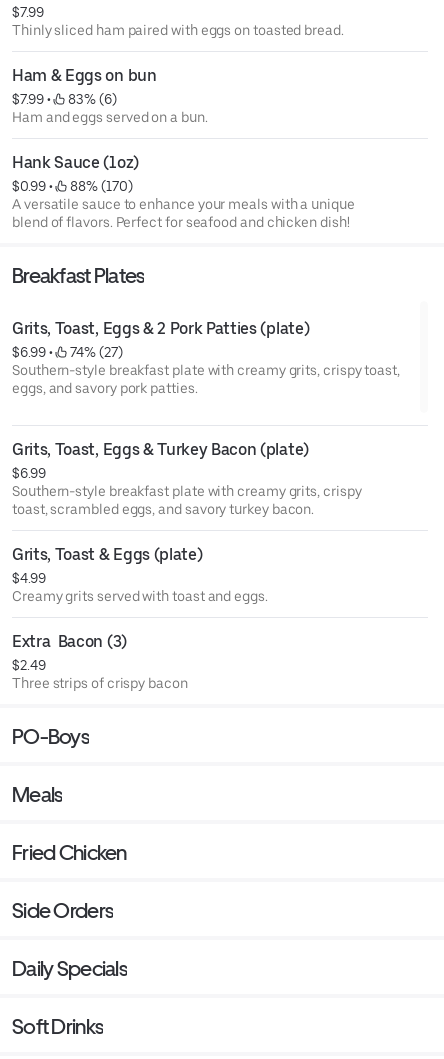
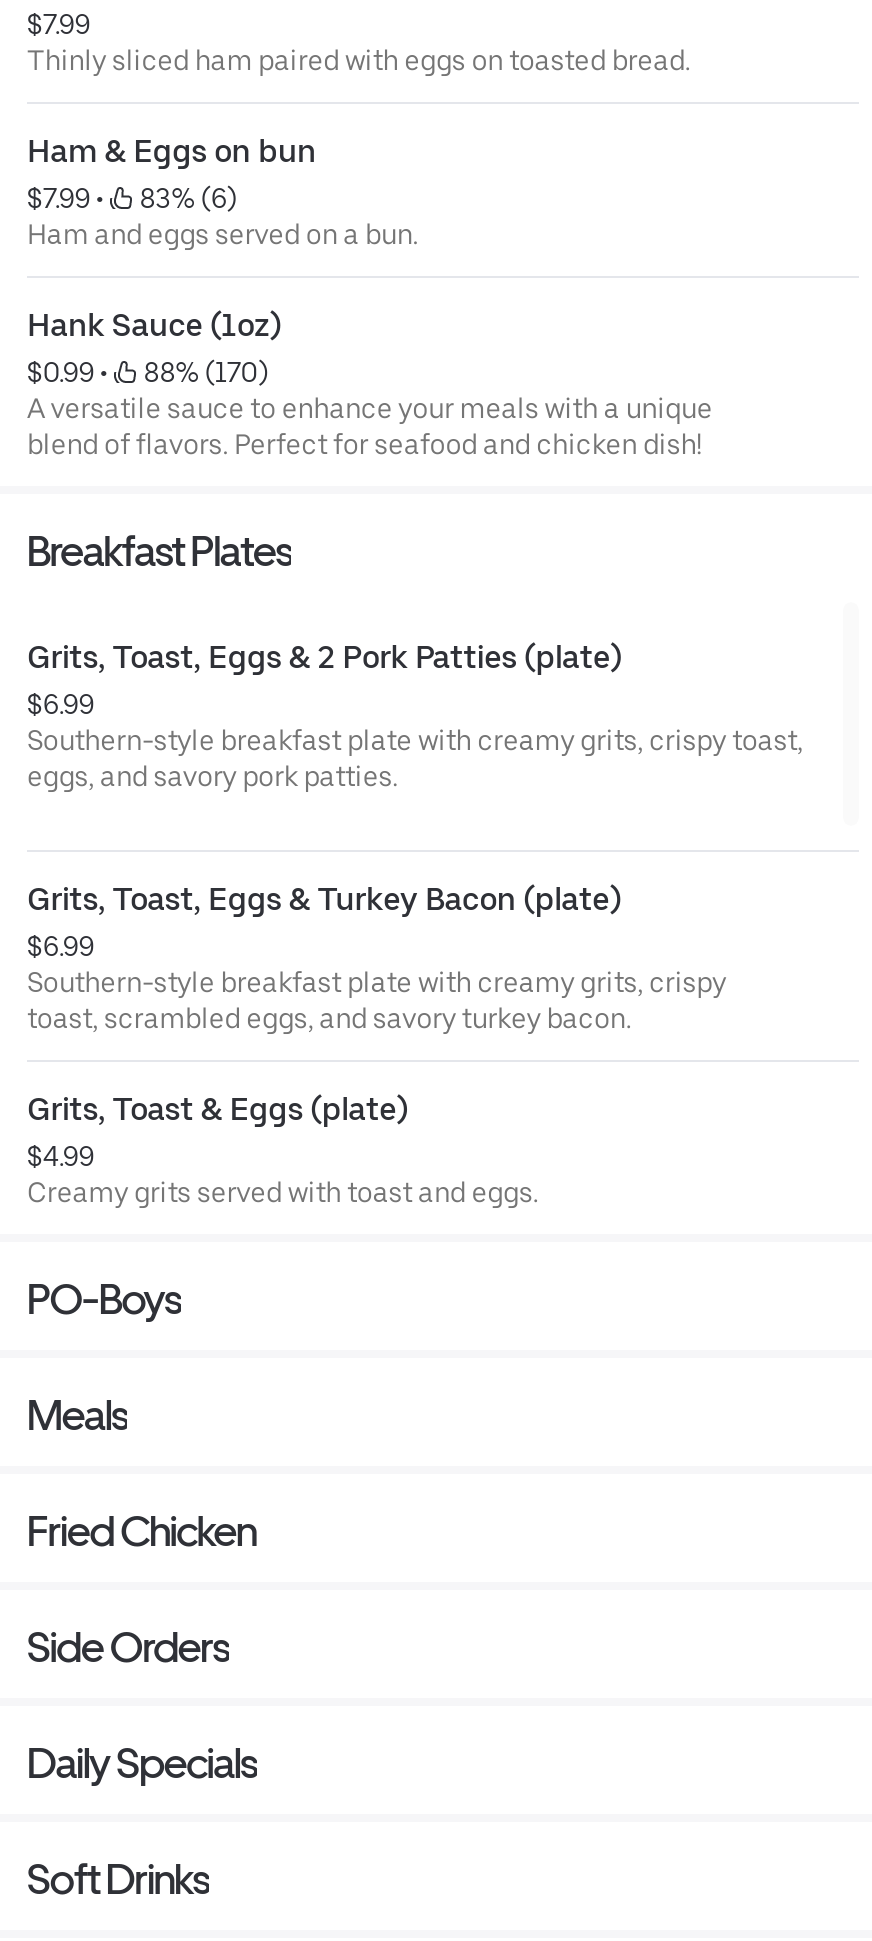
- $6.99 •
- 74% (27)
+ $6.99

- Extra Bacon (3)
- $2.49
- Three strips of crispy bacon
